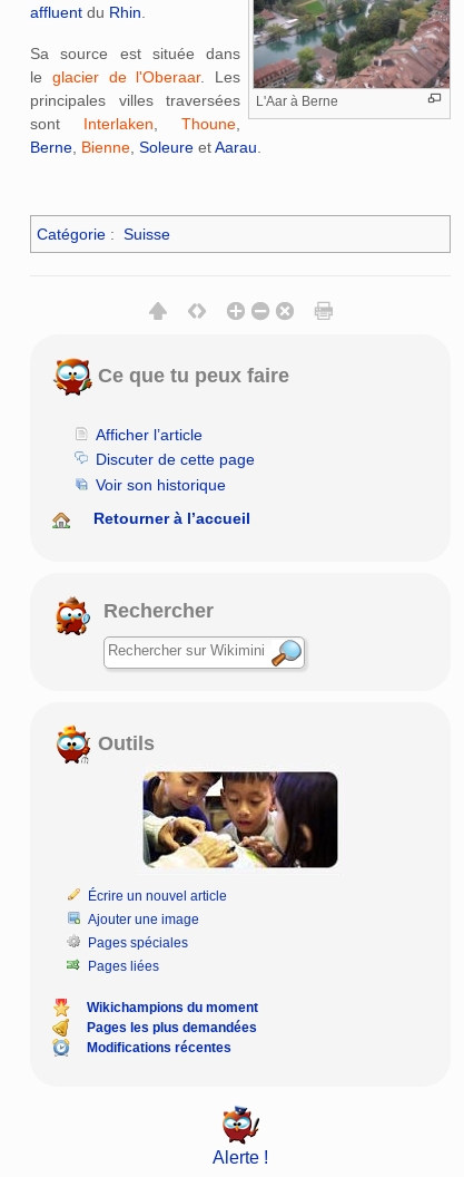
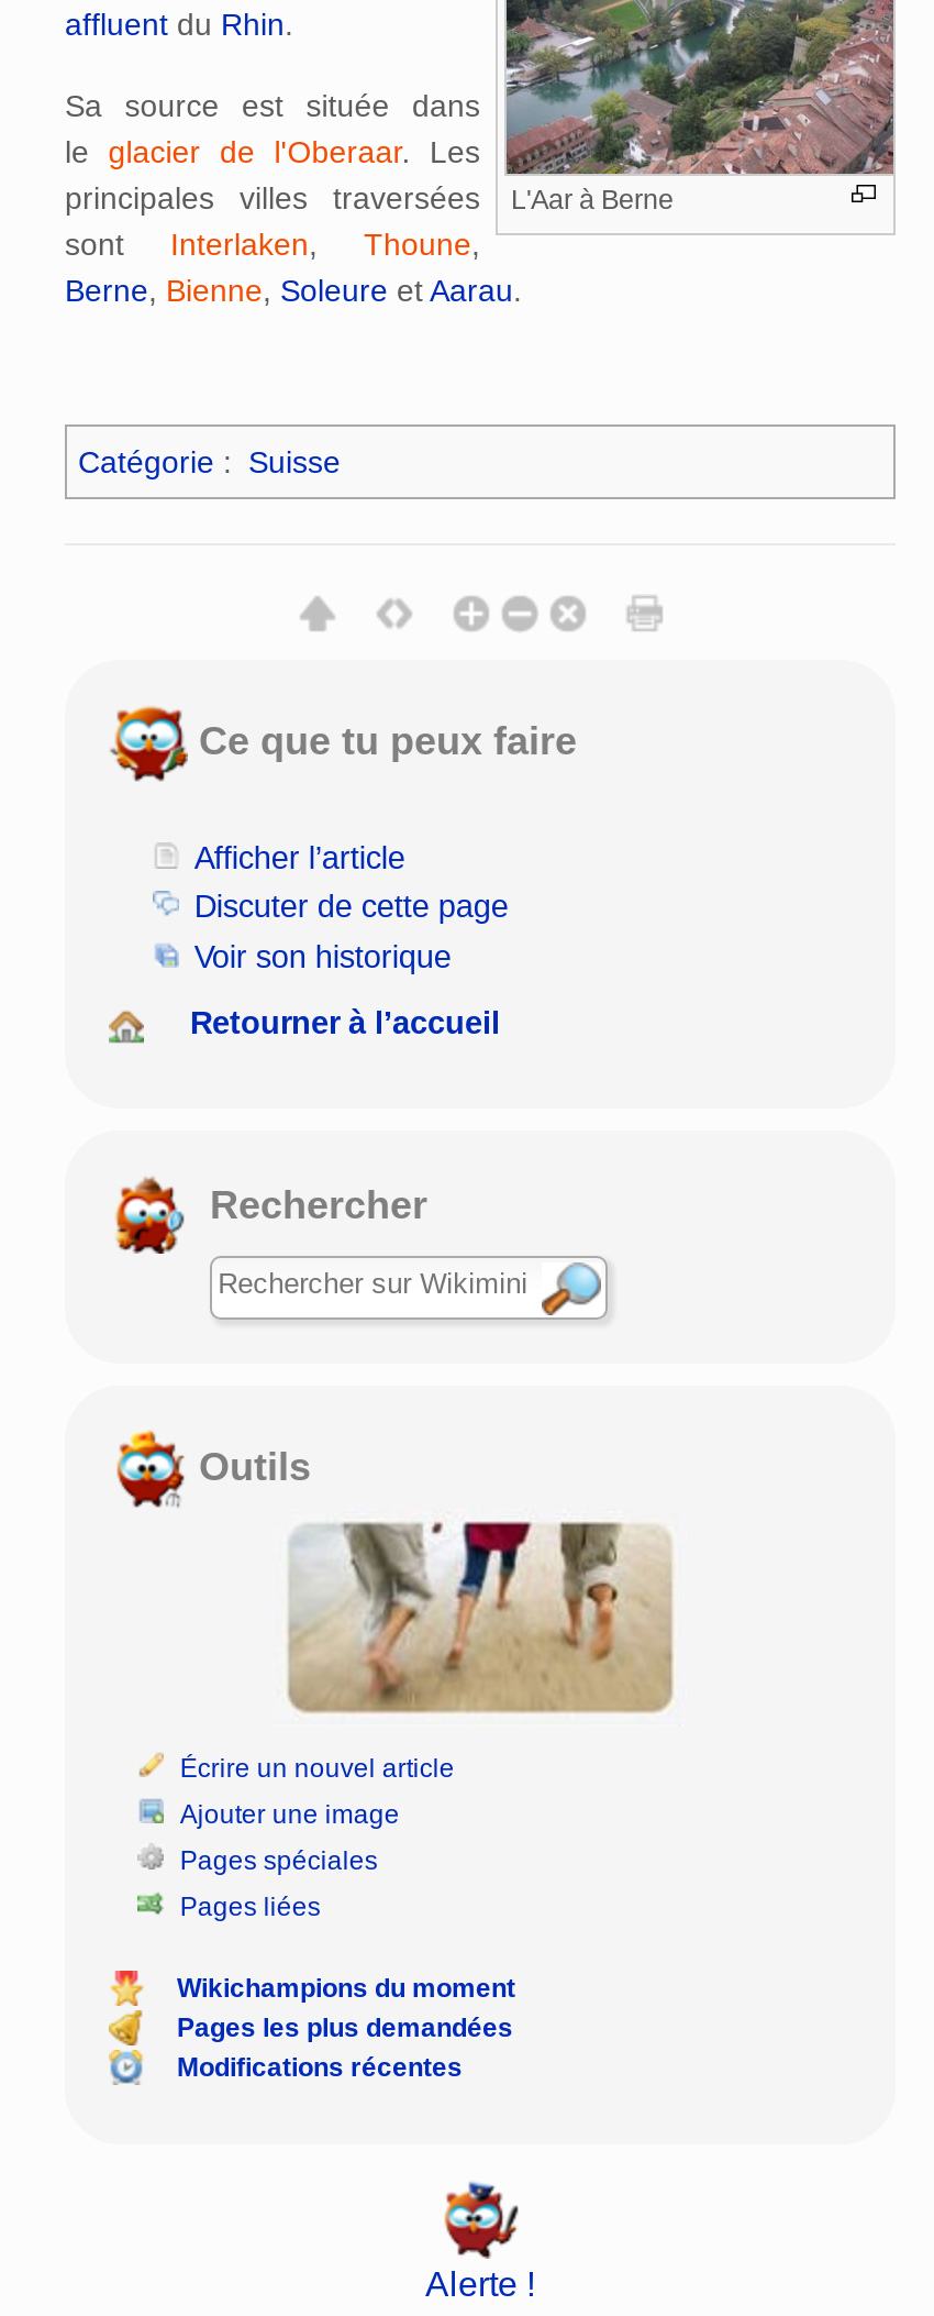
- [image]
+ [image]
